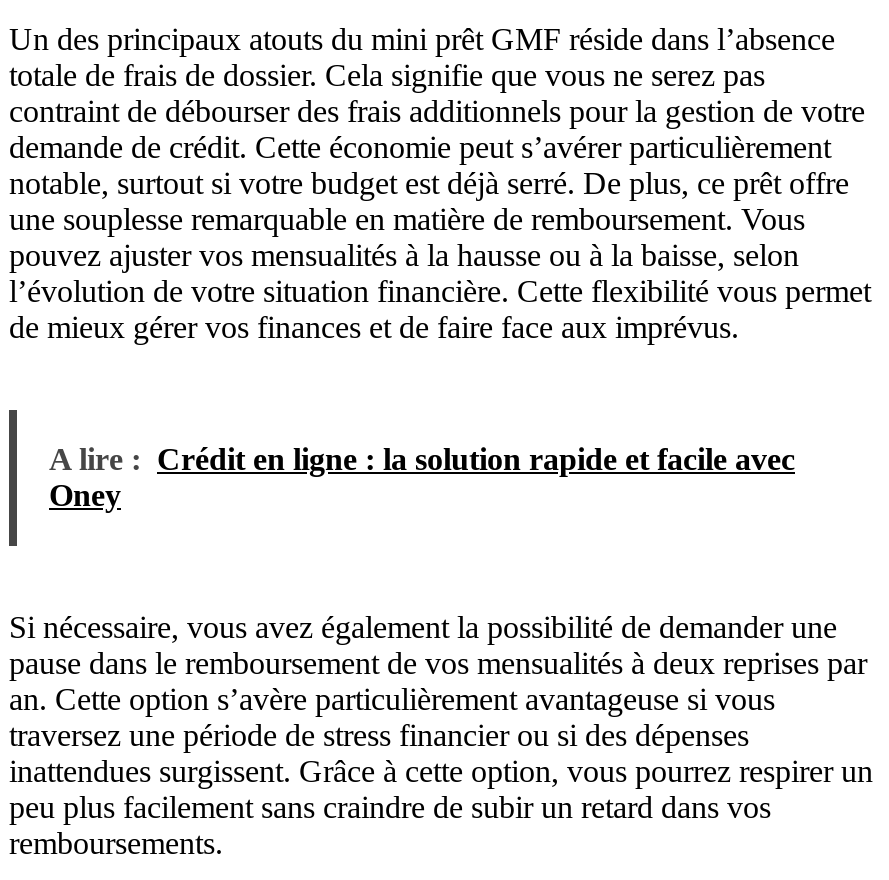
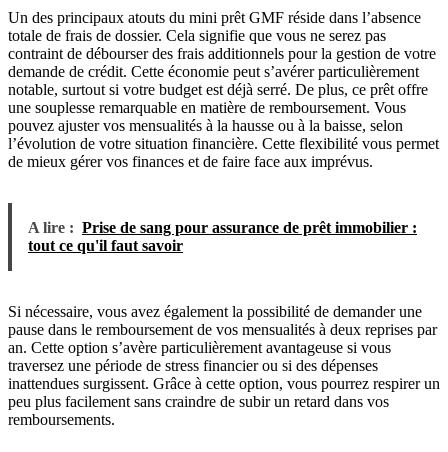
- A lire : Crédit en ligne : la solution rapide et facile avec
- Oney
+ A lire : Prise de sang pour assurance de prêt immobilier :
+ tout ce qu'il faut savoir
